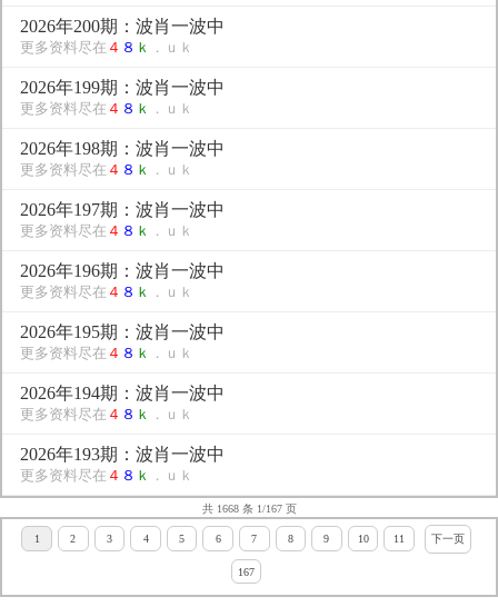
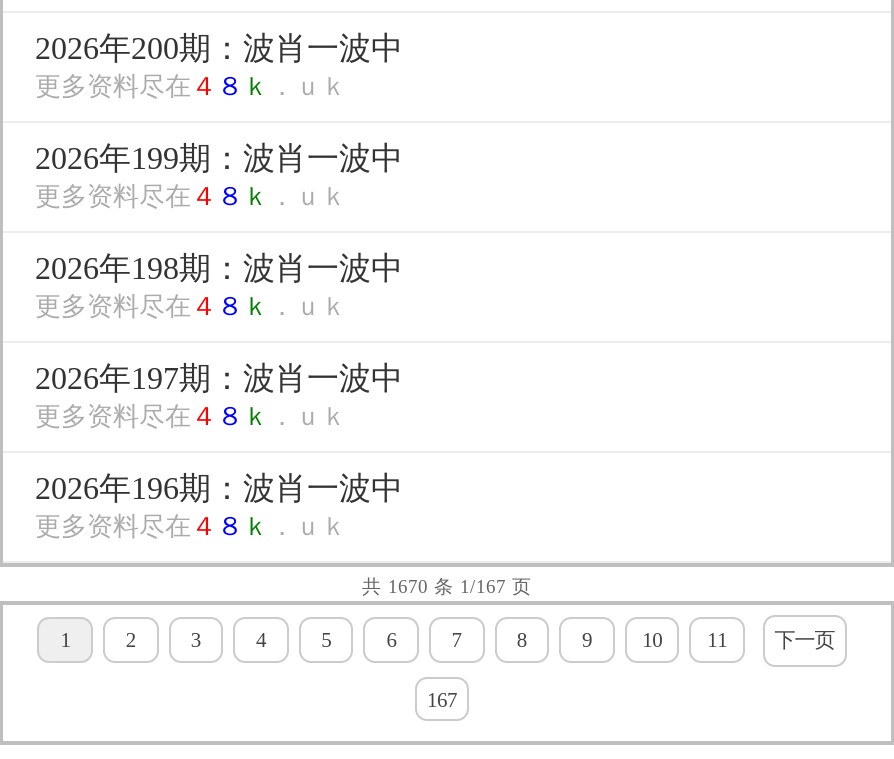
- 2026年195期：波肖一波中
- 更多资料尽在４８ｋ．ｕｋ
- 2026年194期：波肖一波中
- 更多资料尽在４８ｋ．ｕｋ
- 2026年193期：波肖一波中
- 更多资料尽在４８ｋ．ｕｋ
- 共 1668 条 1/167 页
+ 共 1670 条 1/167 页
